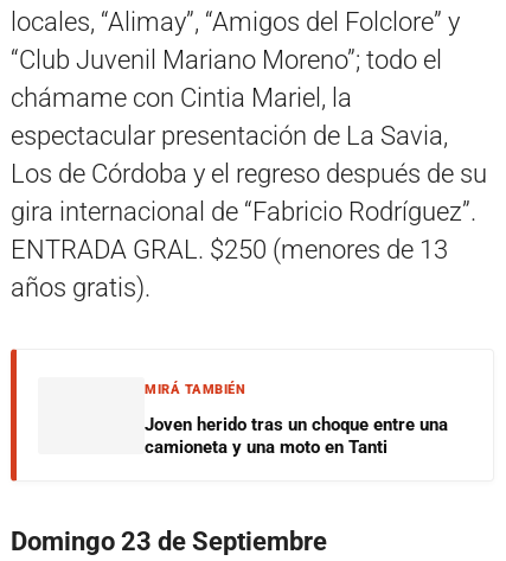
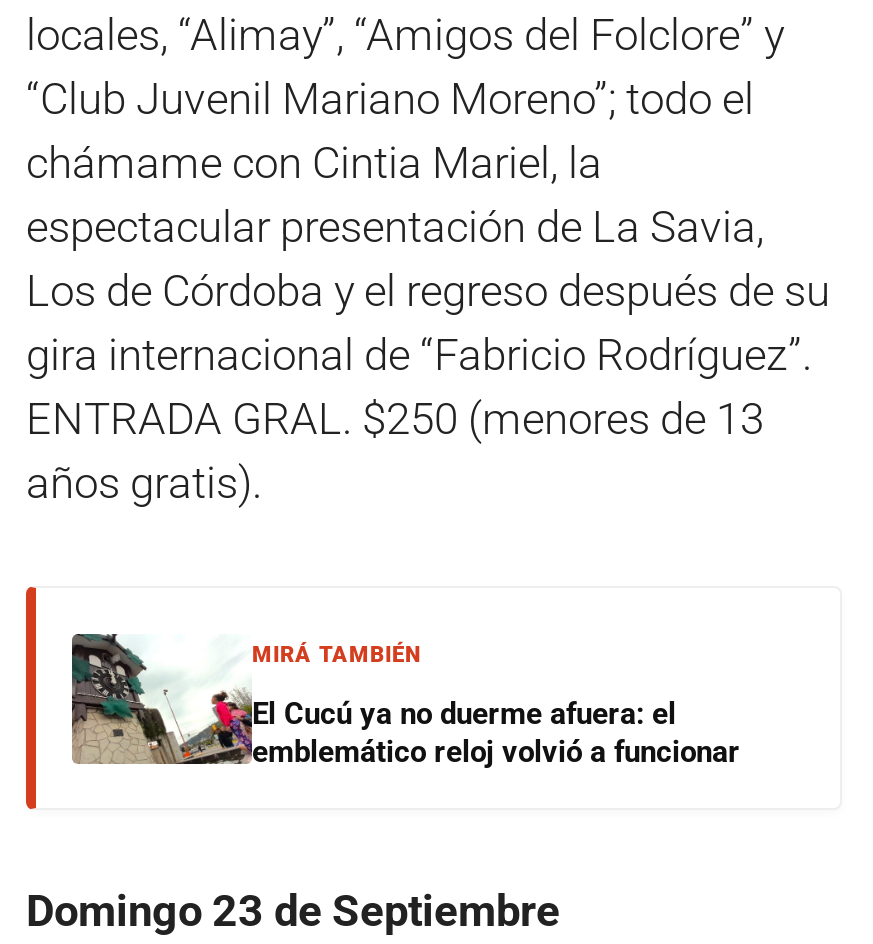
+ [image]

- Joven herido tras un choque entre una
- camioneta y una moto en Tanti
+ El Cucú ya no duerme afuera: el
+ emblemático reloj volvió a funcionar
